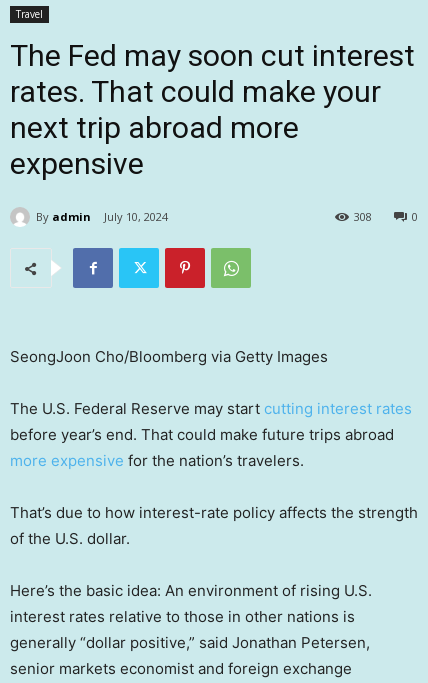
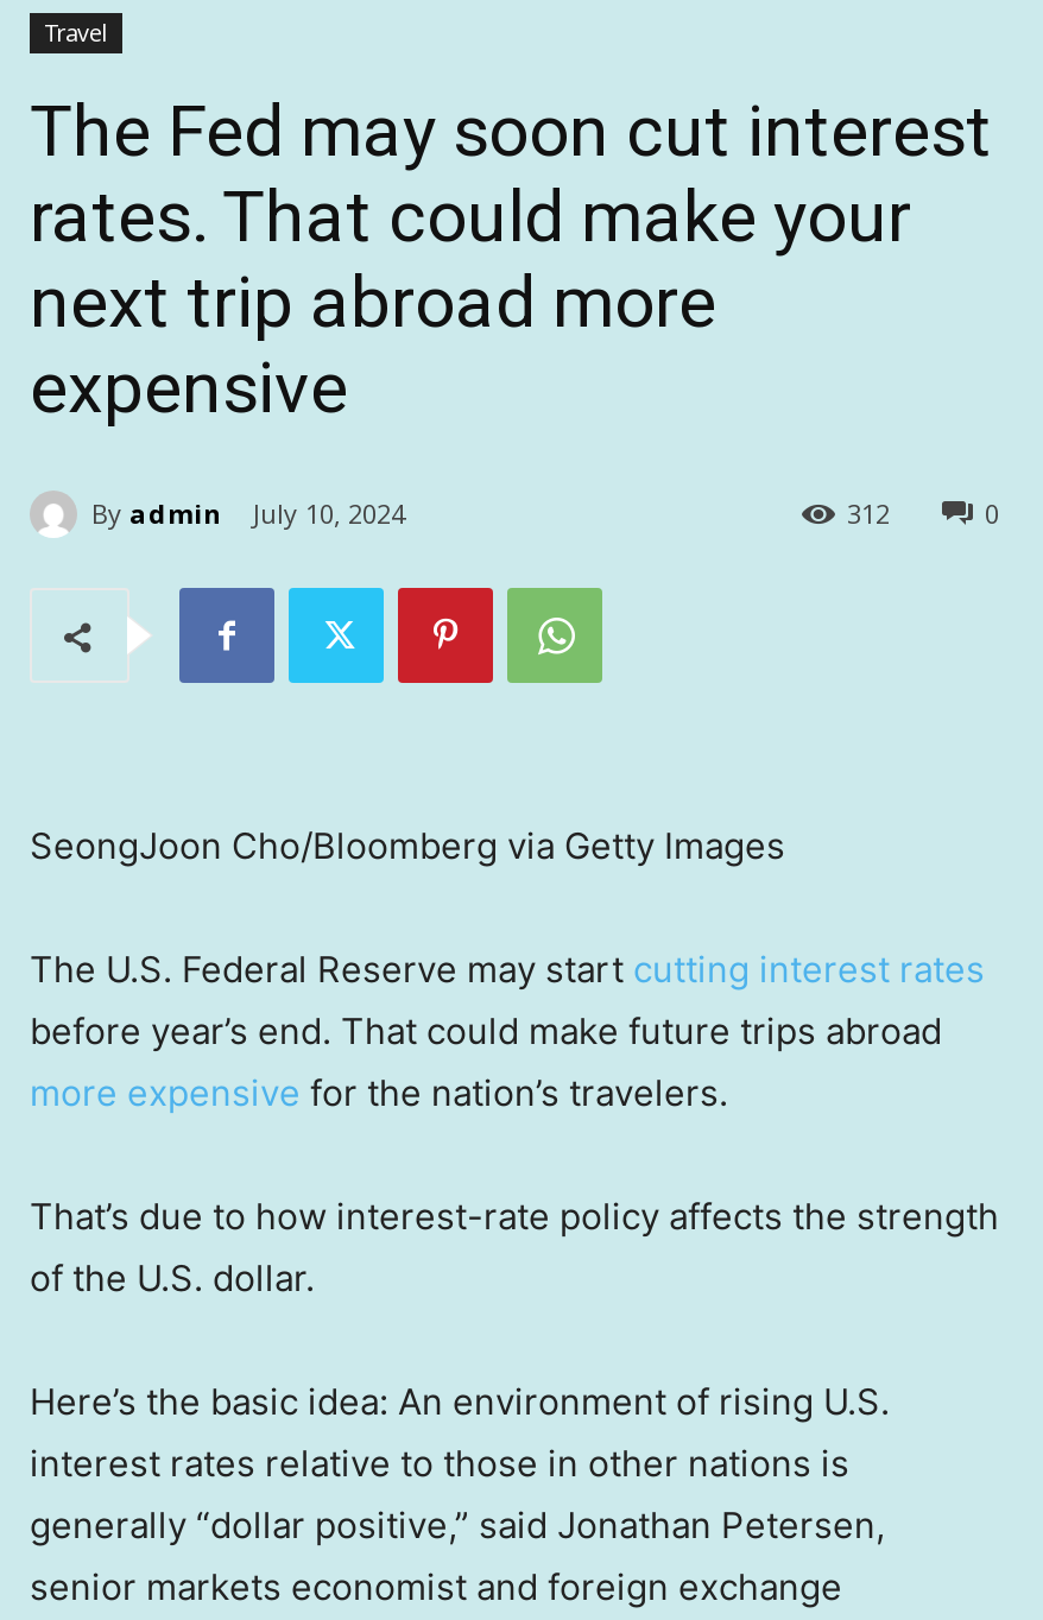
- 308
+ 312
